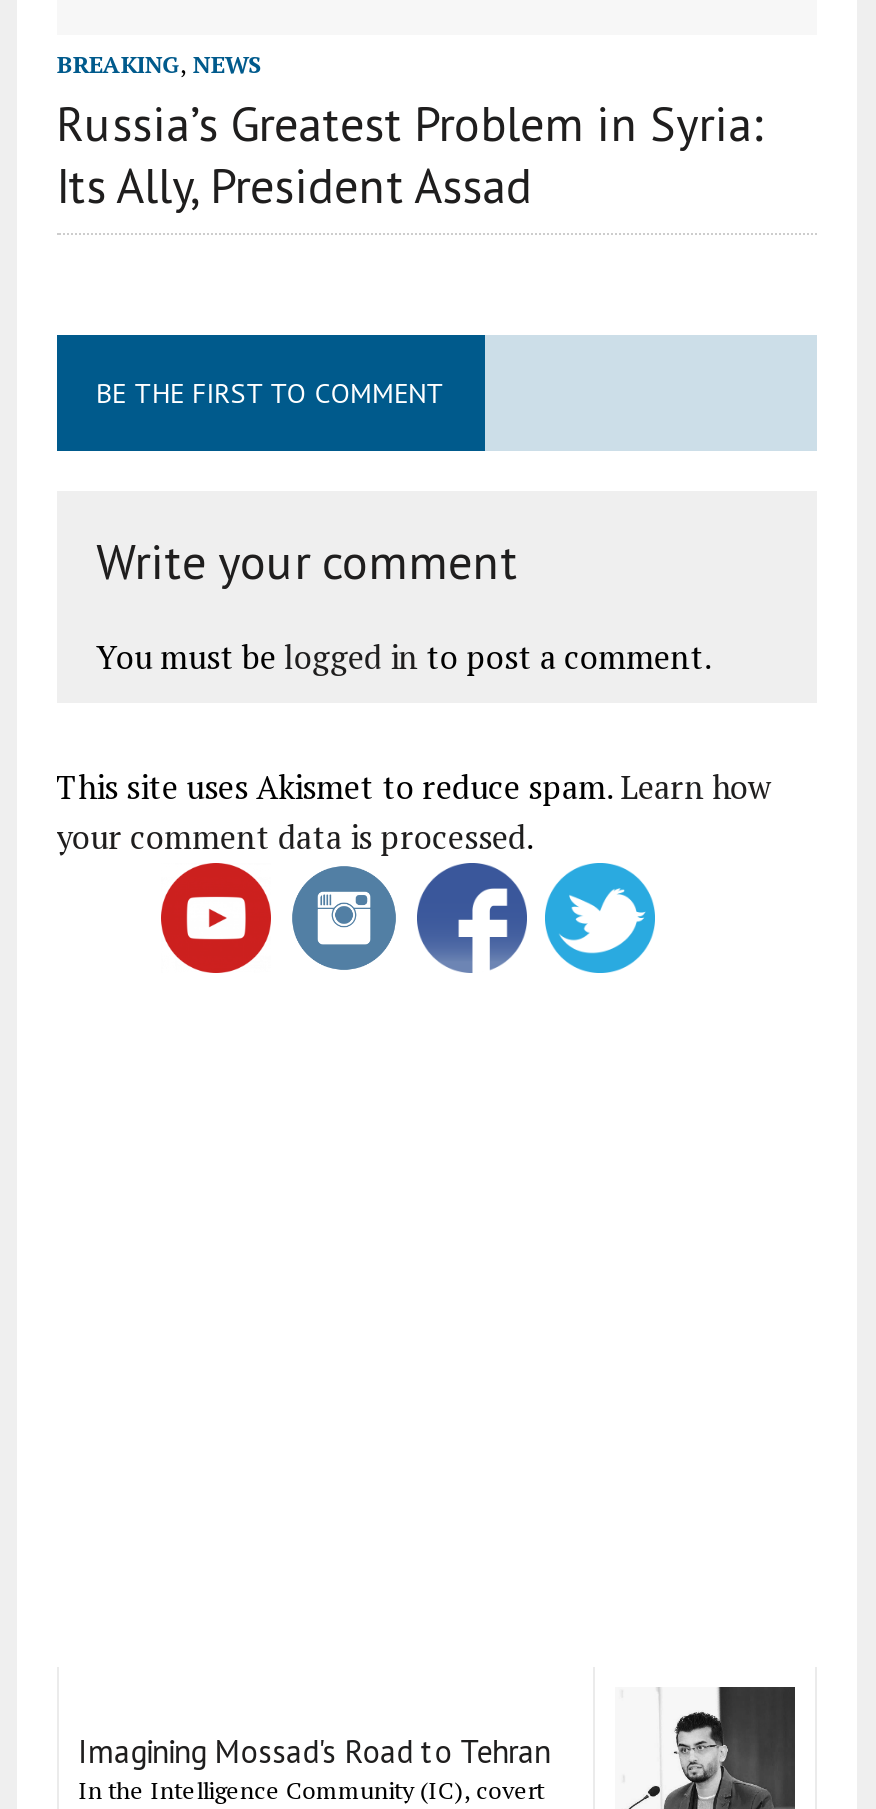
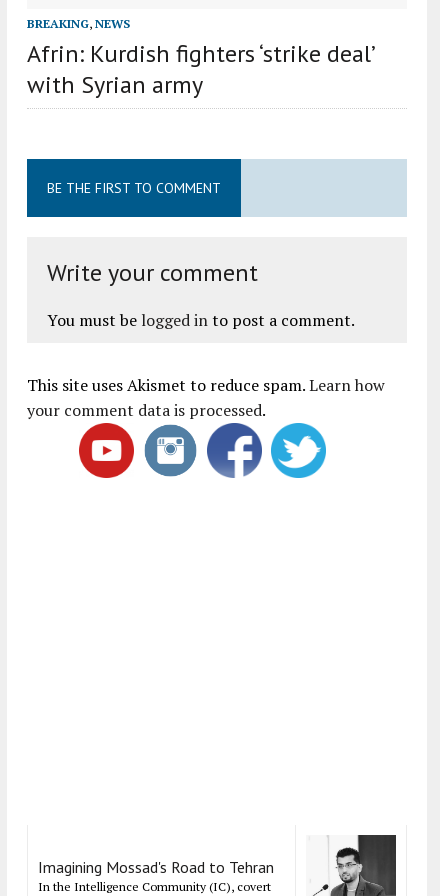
- Russia’s Greatest Problem in Syria:
- Its Ally, President Assad
+ Afrin: Kurdish fighters ‘strike deal’
+ with Syrian army
